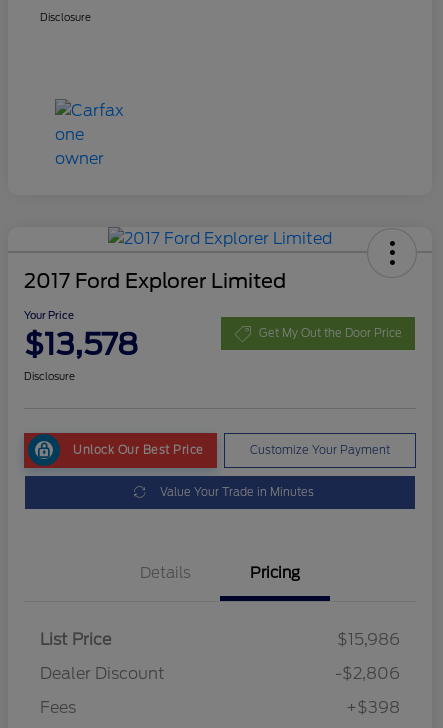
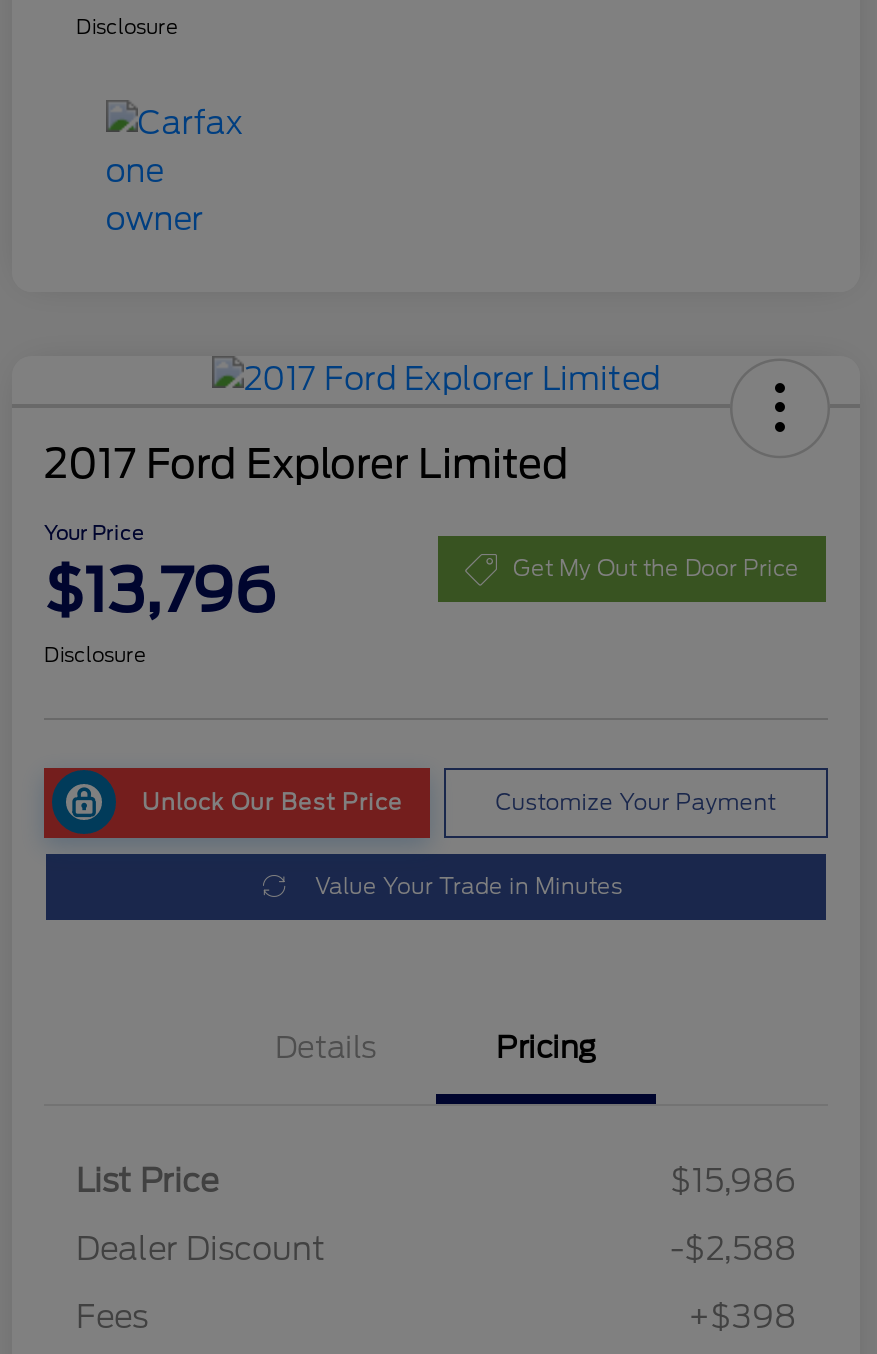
- $13,578
+ $13,796

- -$2,806
+ -$2,588
